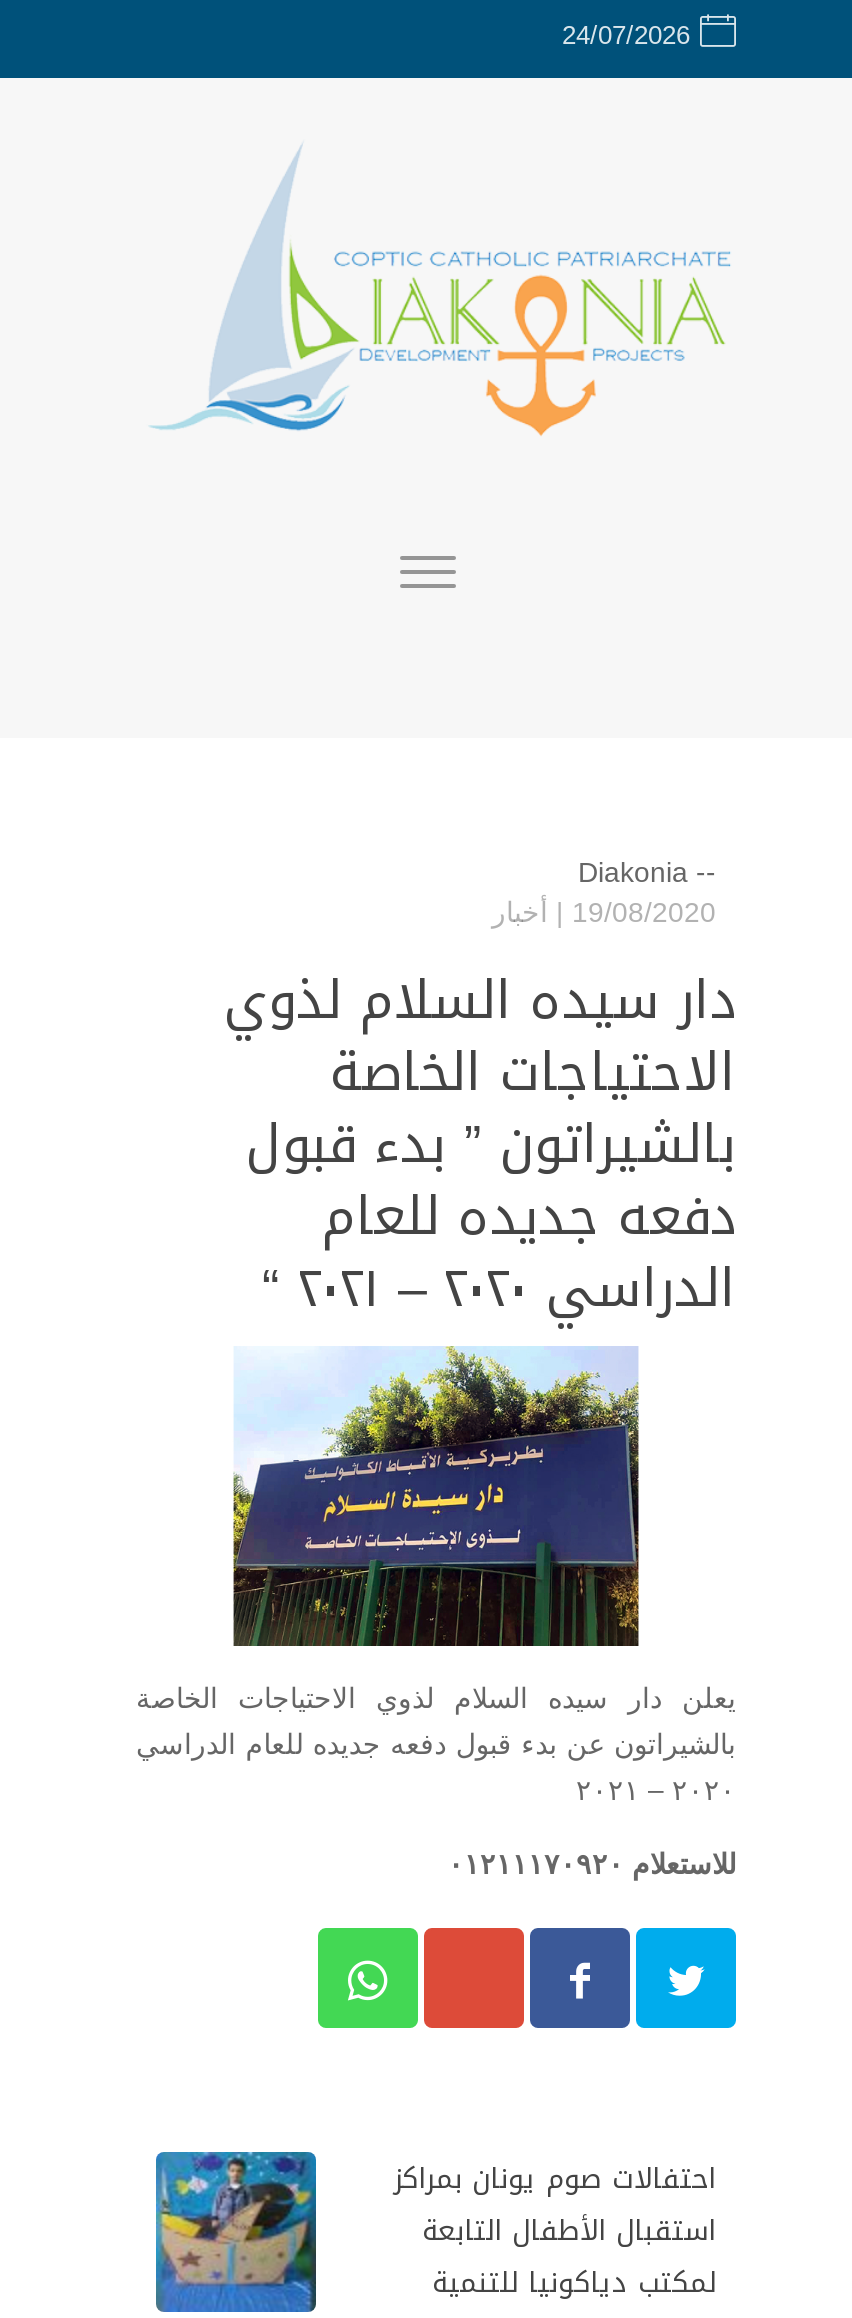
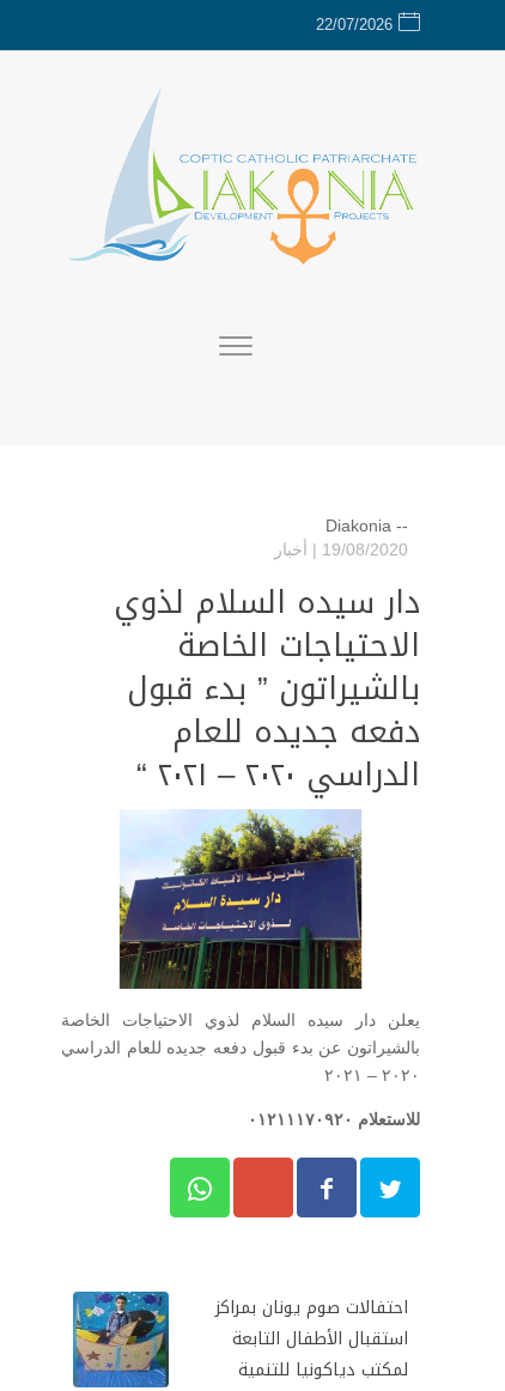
- 24/07/2026
+ 22/07/2026
